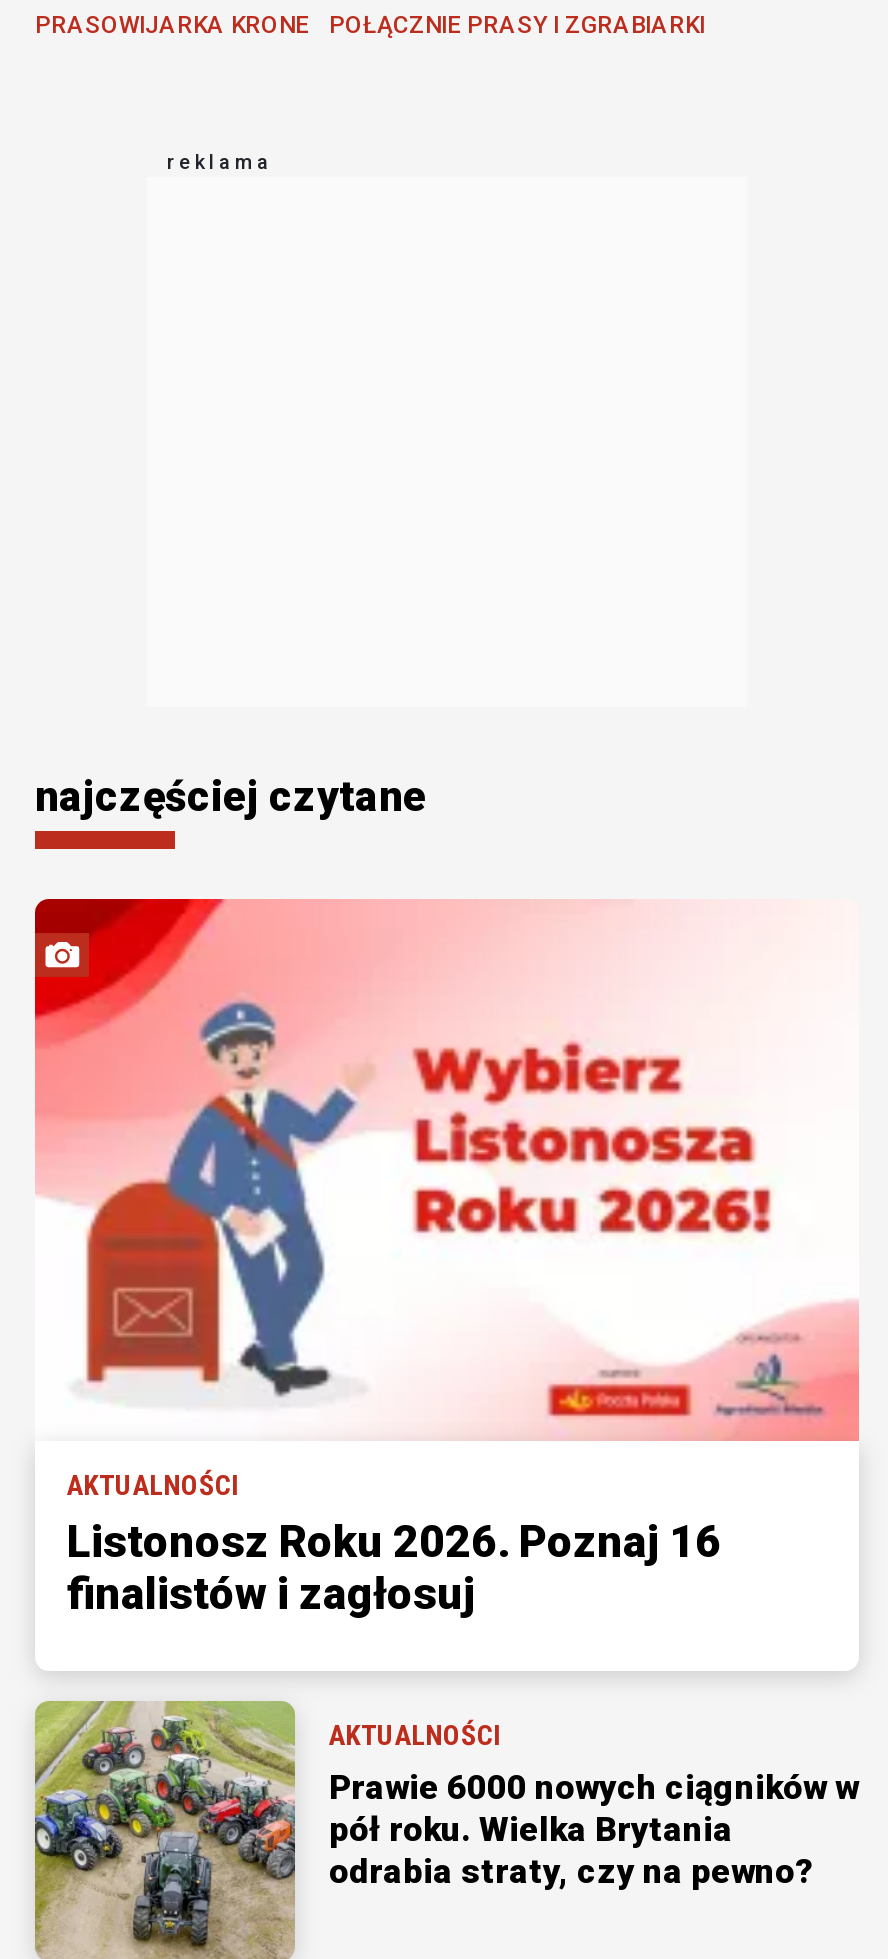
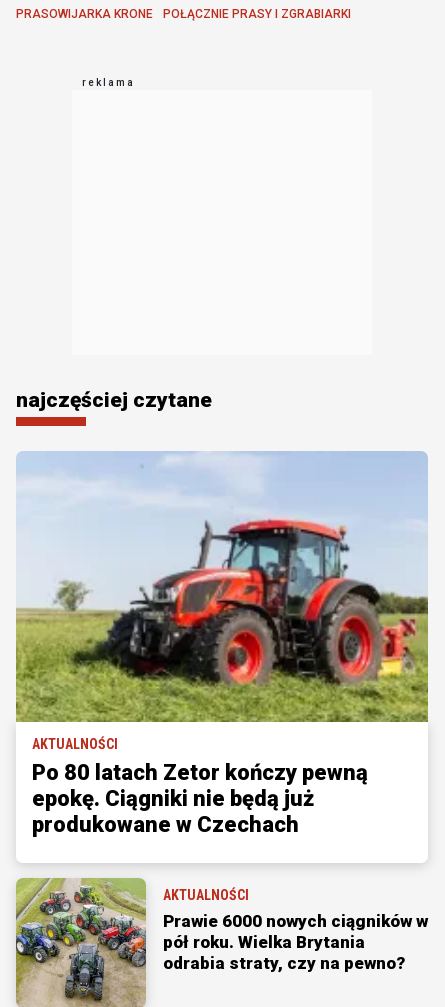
- [image]
- Listonosz Roku 2026. Poznaj 16
- finalistów i zagłosuj
+ [image]
+ Po 80 latach Zetor kończy pewną
+ epokę. Ciągniki nie będą już
+ produkowane w Czechach
